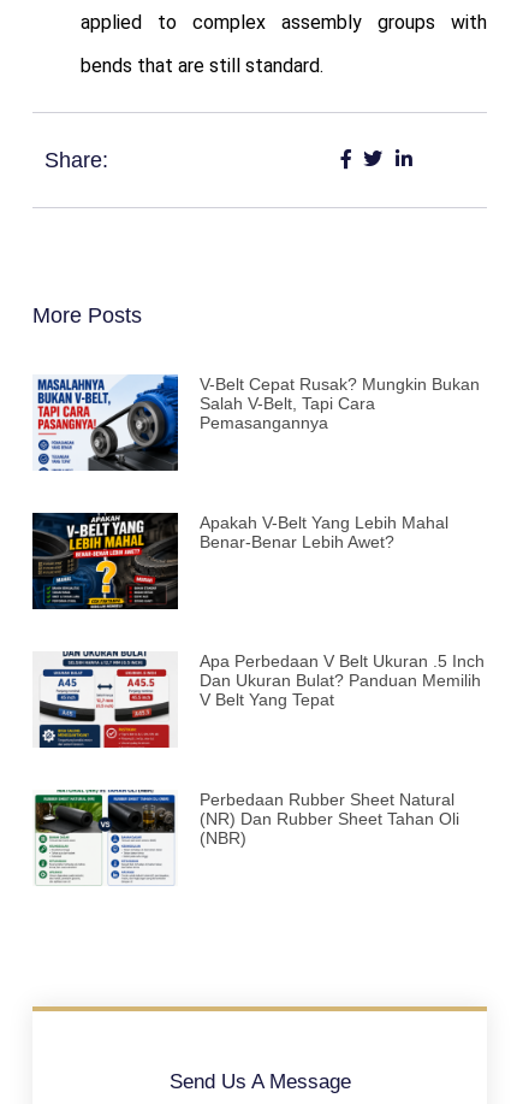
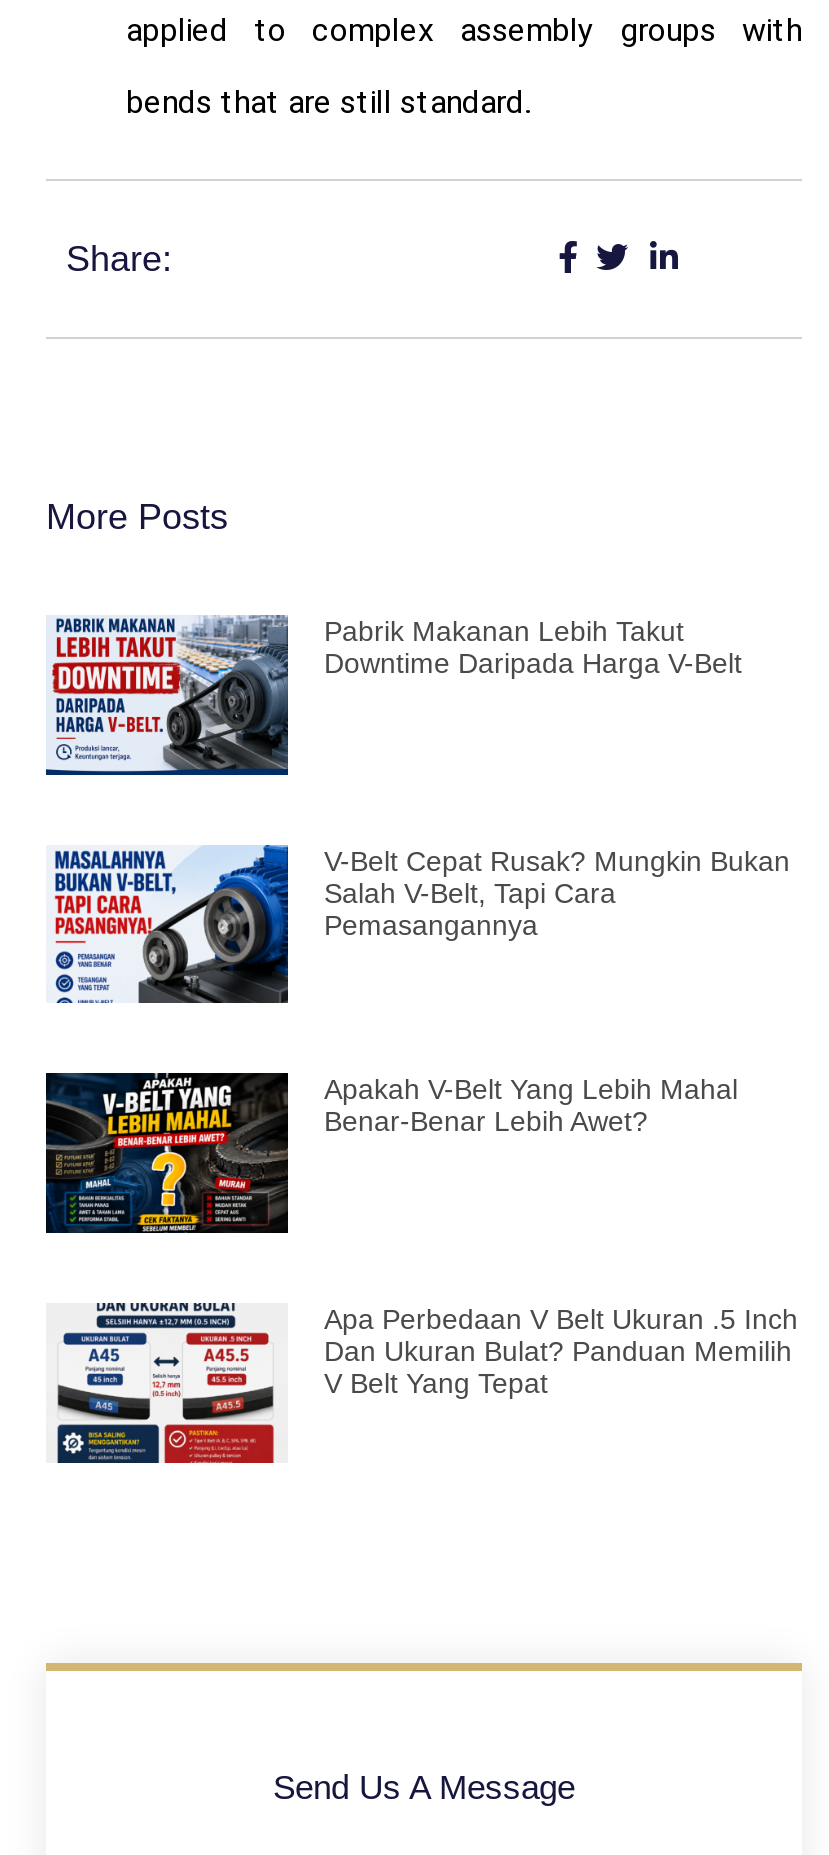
+ [image]
+ Pabrik Makanan Lebih Takut
+ Downtime Daripada Harga V-Belt

moved down: [image] | V-Belt Cepat Rusak? Mungkin Bukan | Salah V-Belt, Tapi Cara | ... | Dan Ukuran Bulat? Panduan Memilih | V Belt Yang Tepat

- [image]
- Perbedaan Rubber Sheet Natural
- (NR) Dan Rubber Sheet Tahan Oli
- (NBR)
